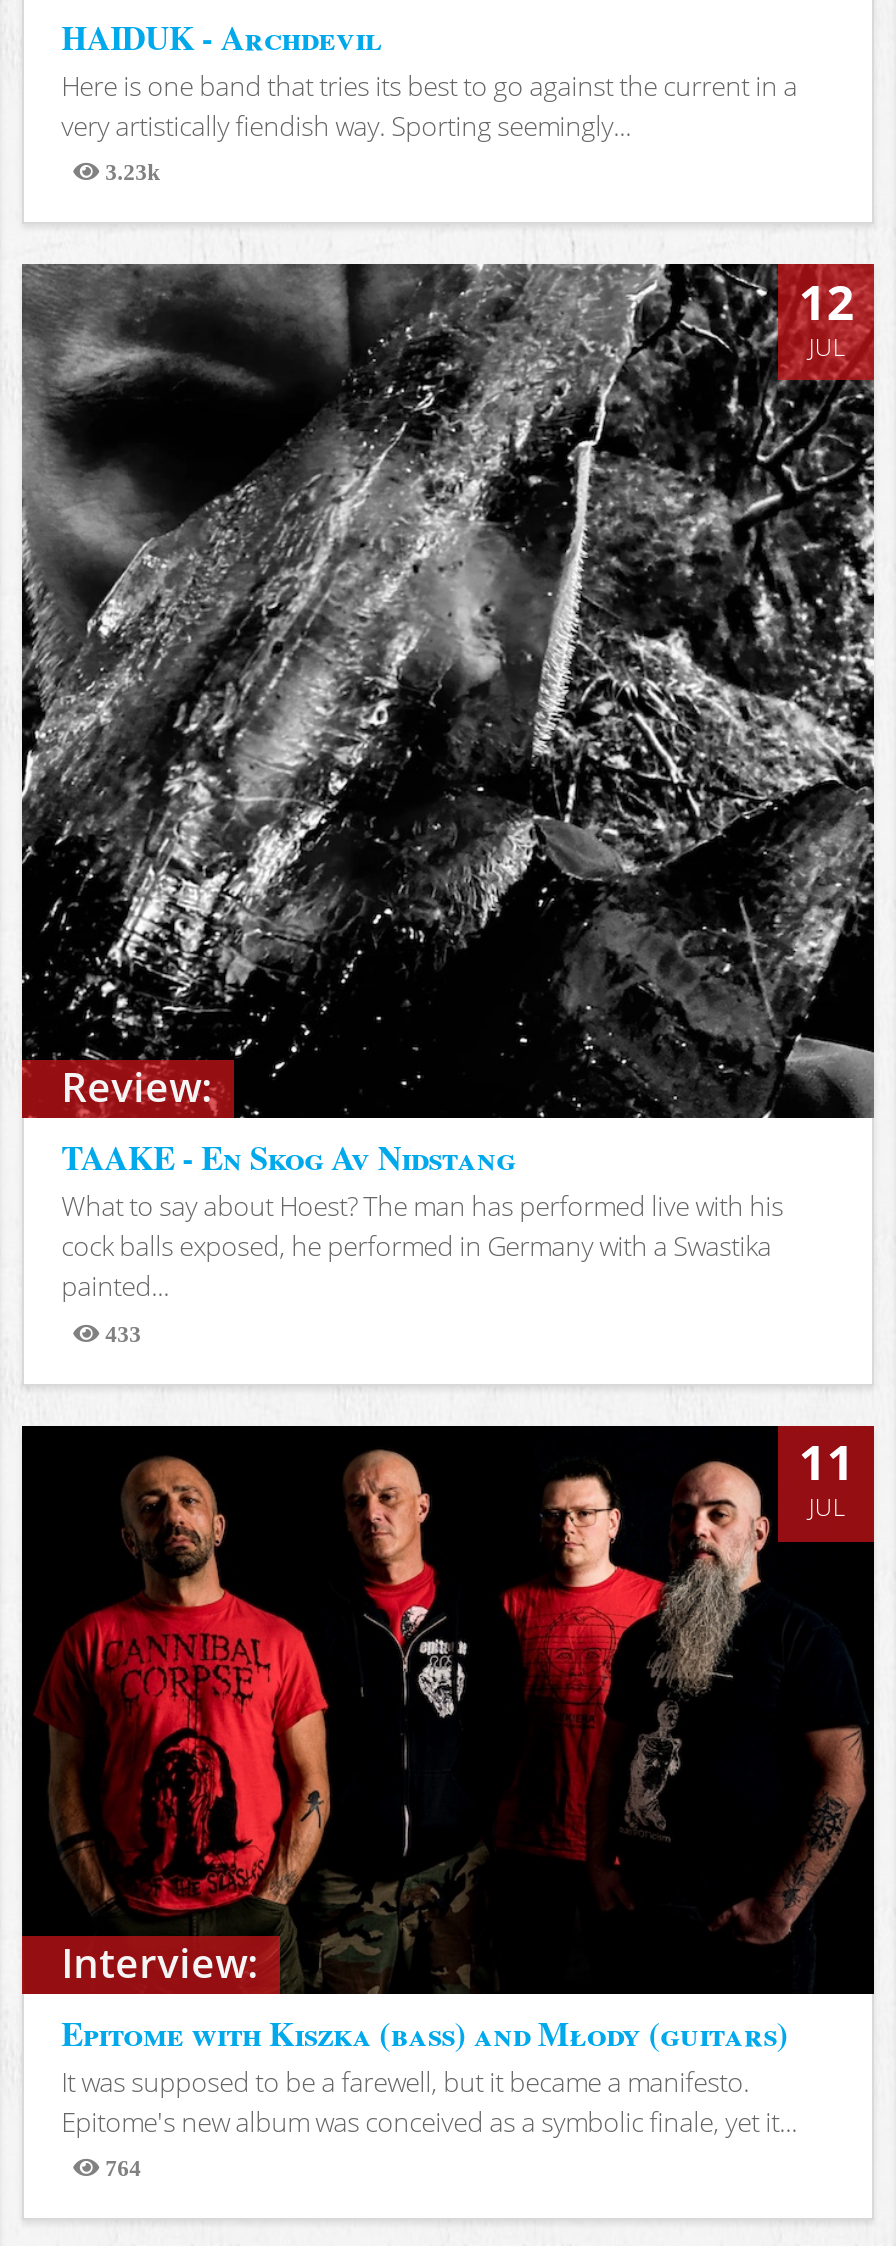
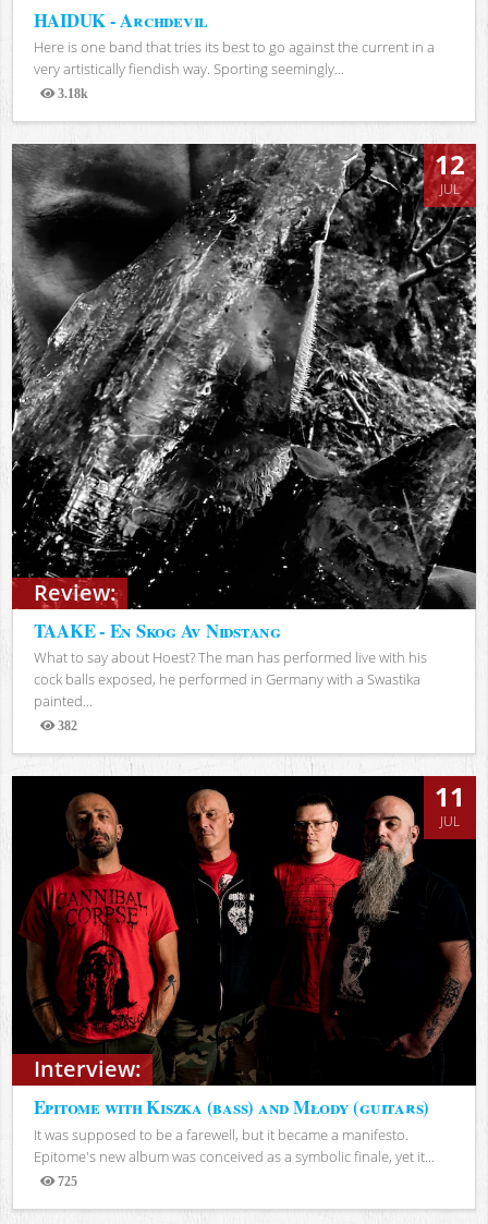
- 3.23k
+ 3.18k

- 433
+ 382

- 764
+ 725
